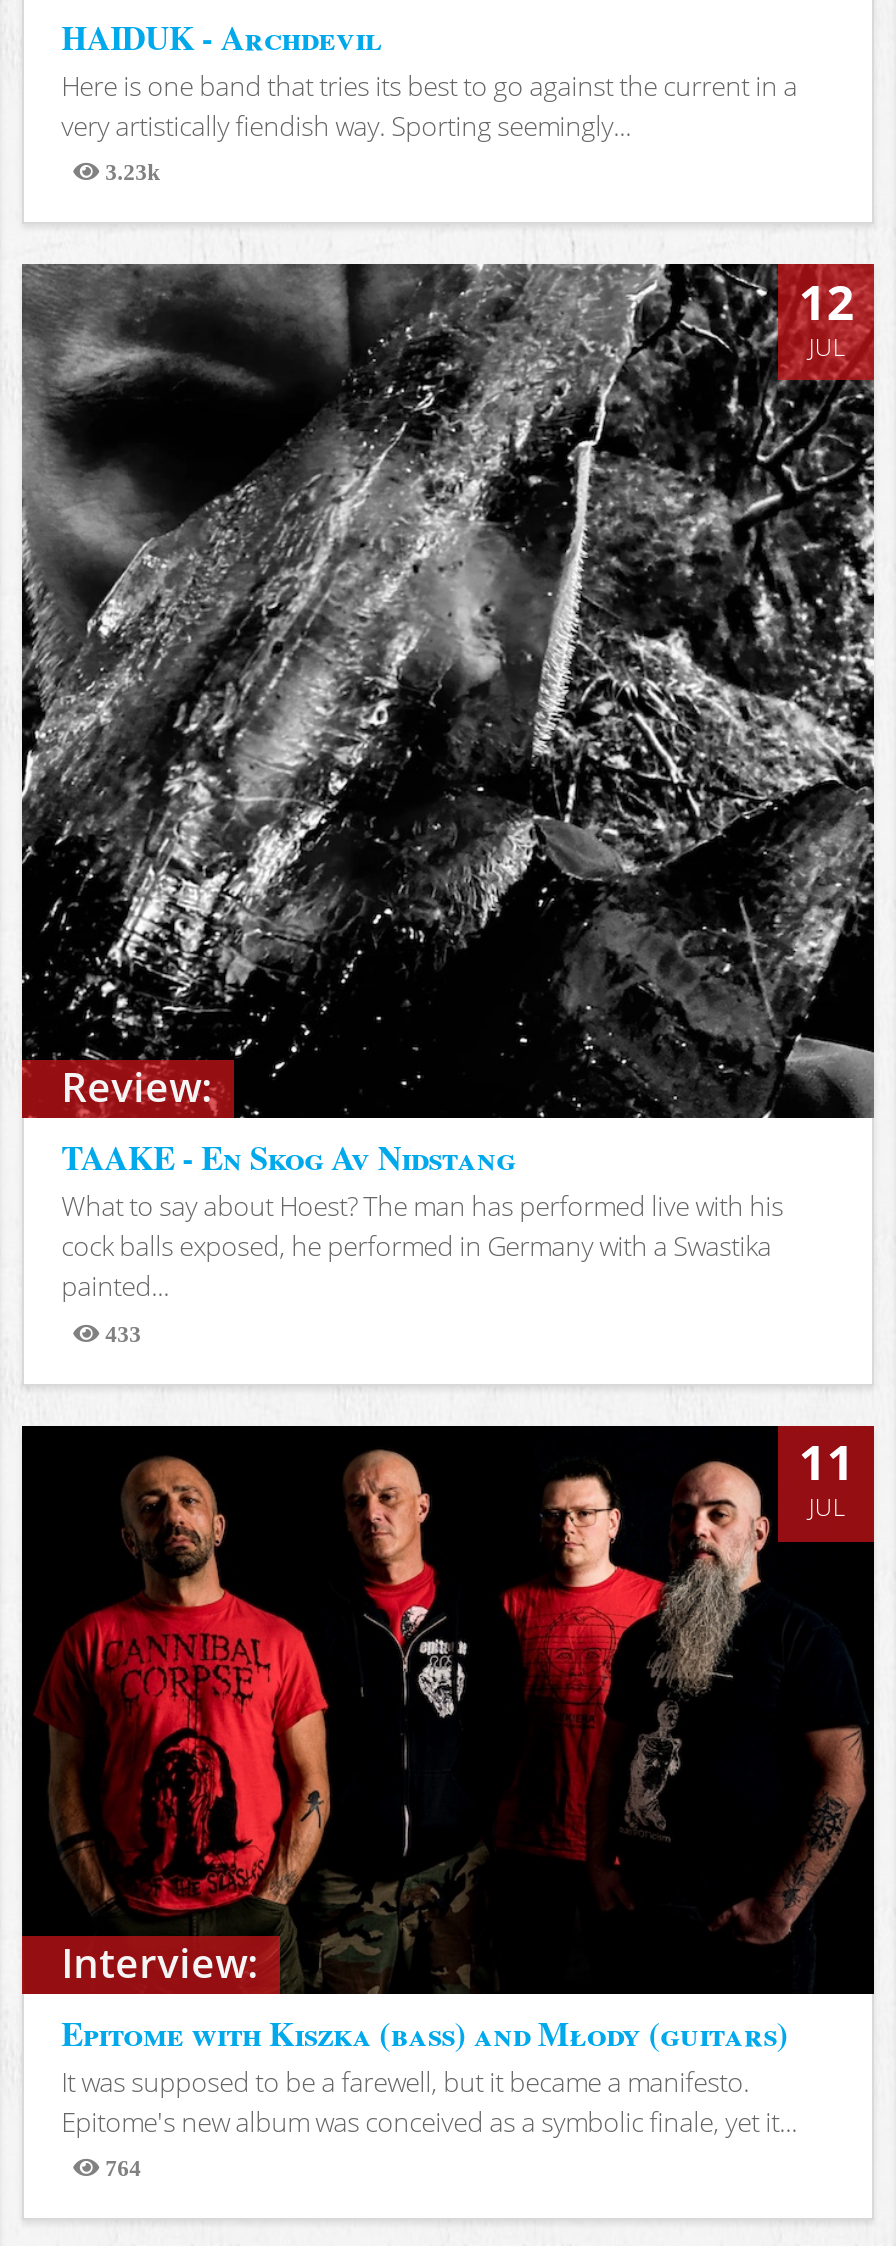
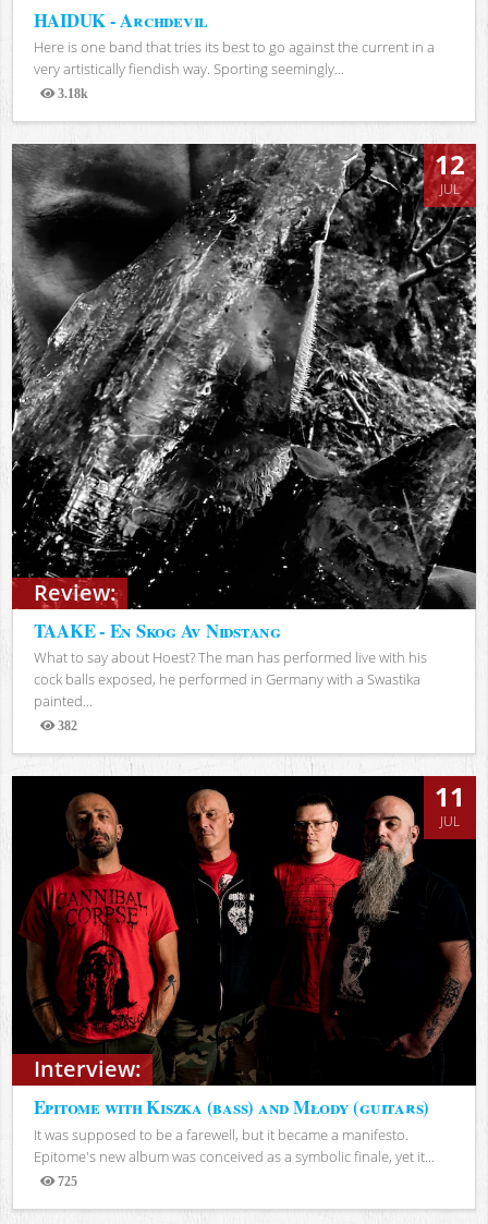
- 3.23k
+ 3.18k

- 433
+ 382

- 764
+ 725
